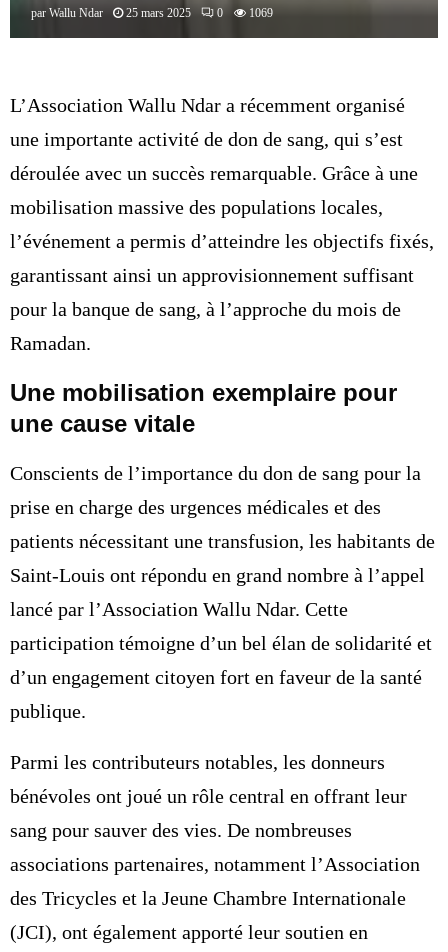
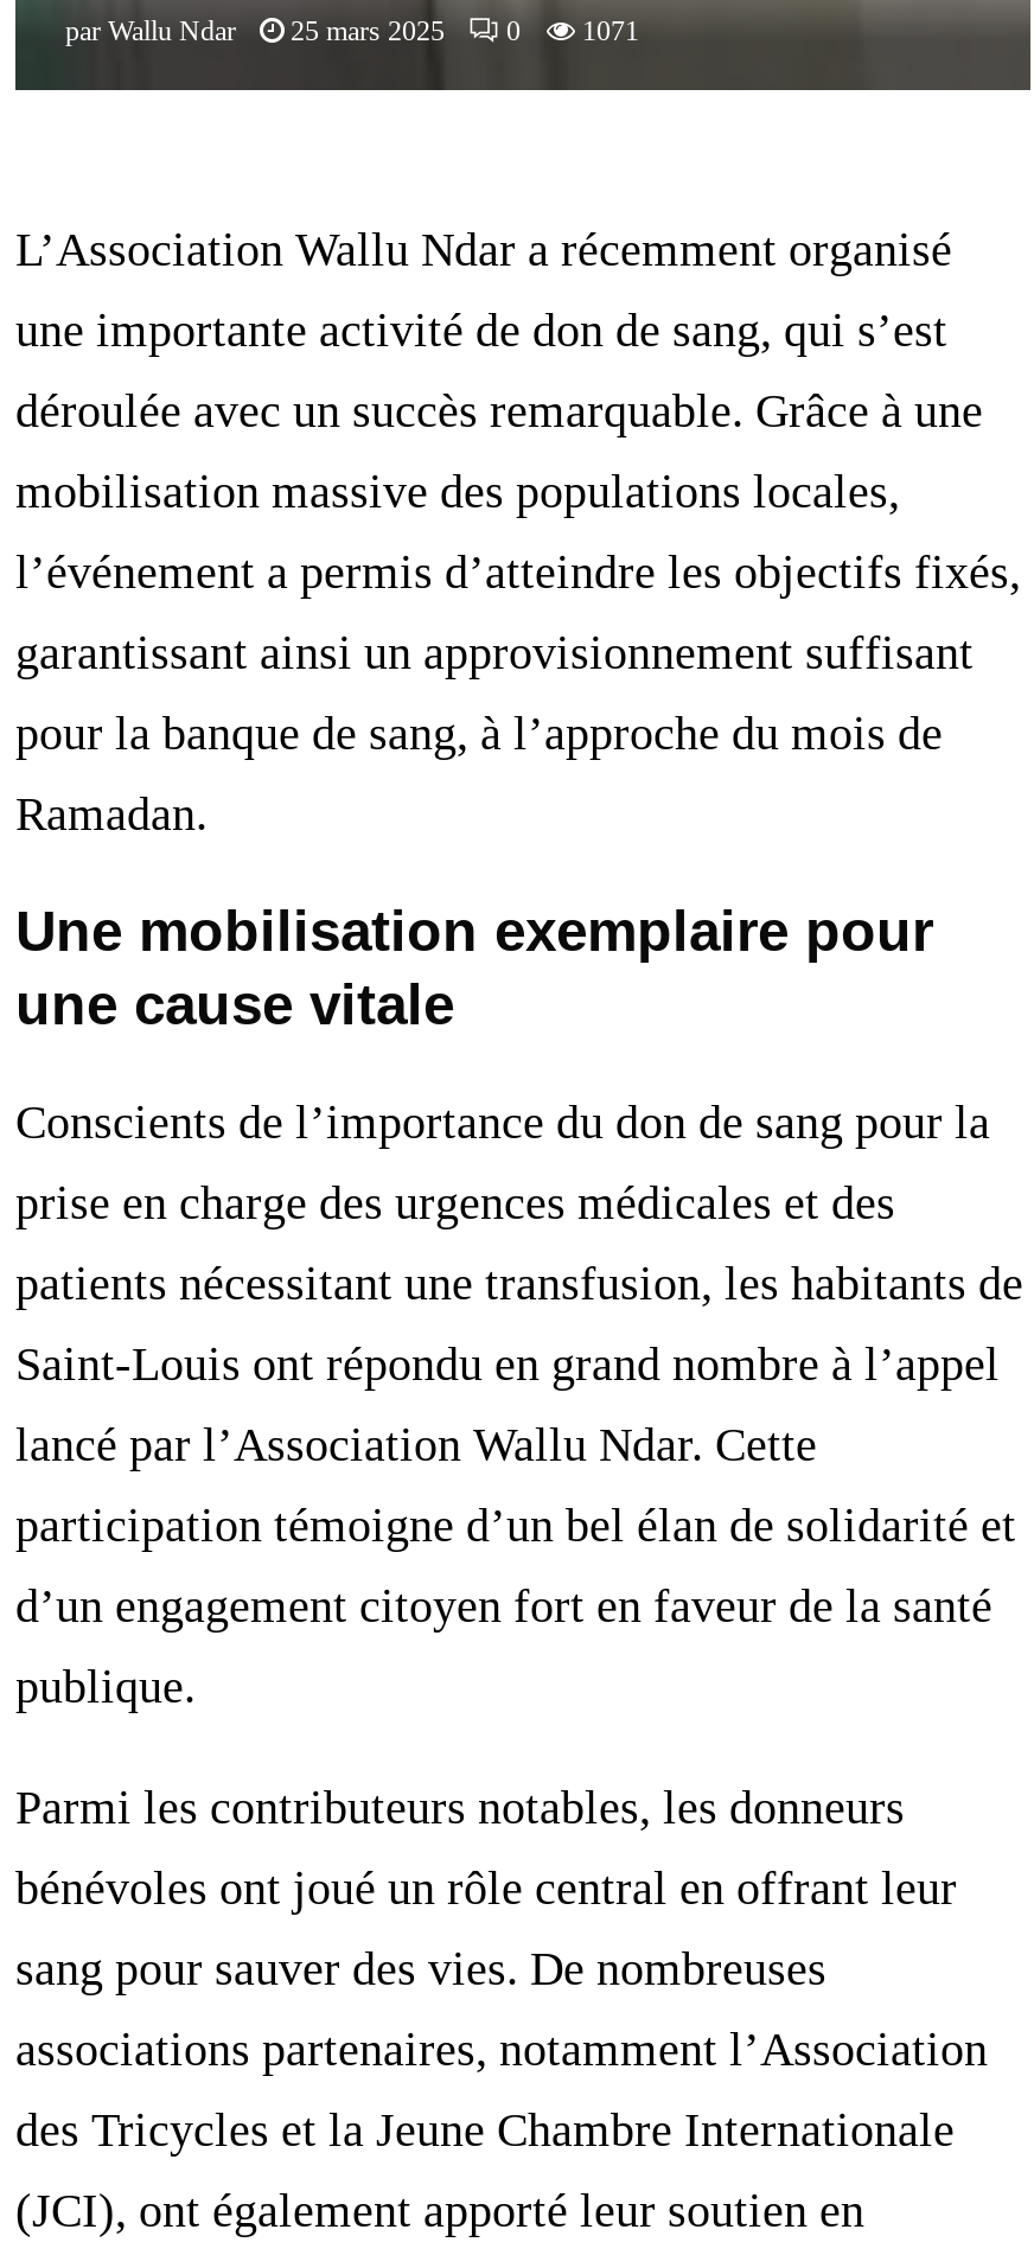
- par Wallu Ndar 25 mars 2025 0 1069
+ par Wallu Ndar 25 mars 2025 0 1071
